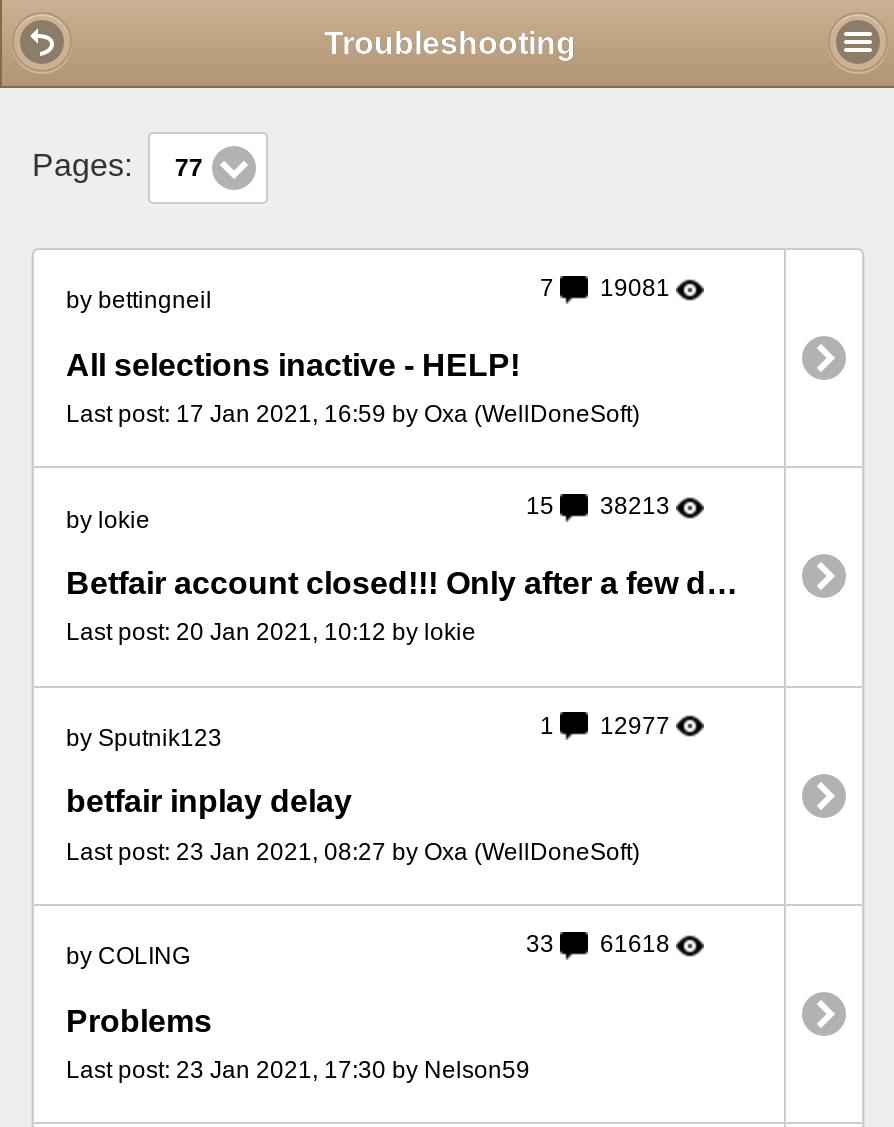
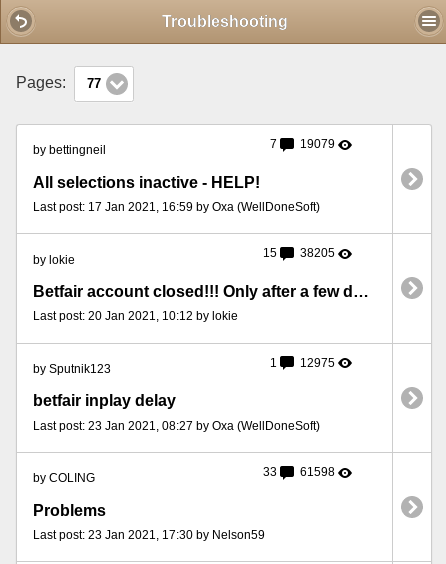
- 7 19081
+ 7 19079

- 15 38213
+ 15 38205

- 1 12977
+ 1 12975

- 33 61618
+ 33 61598
